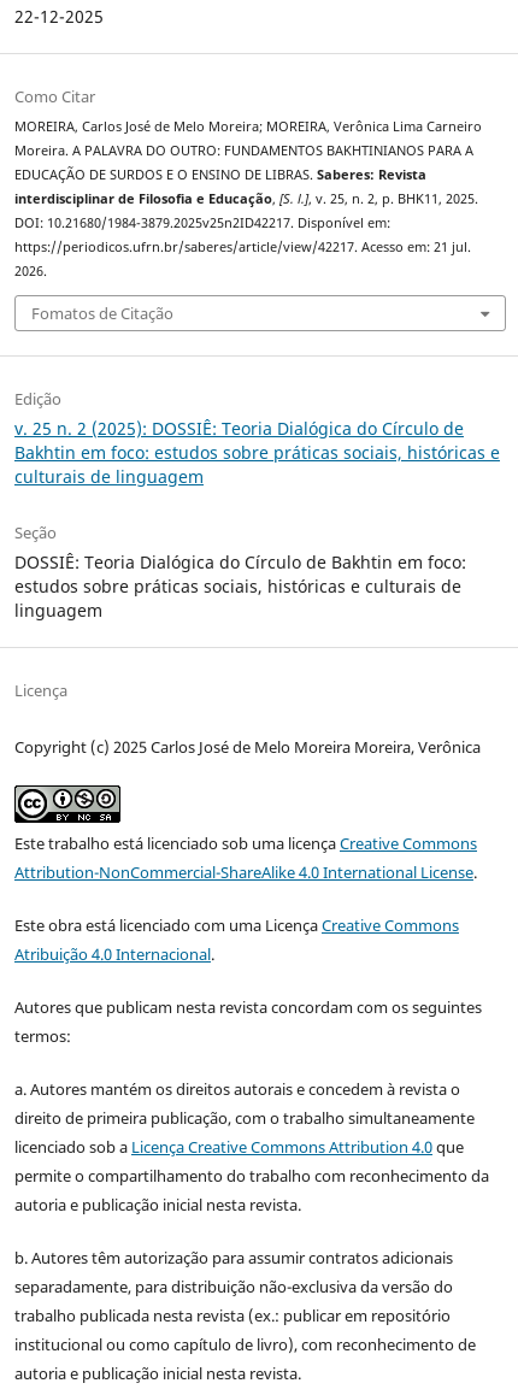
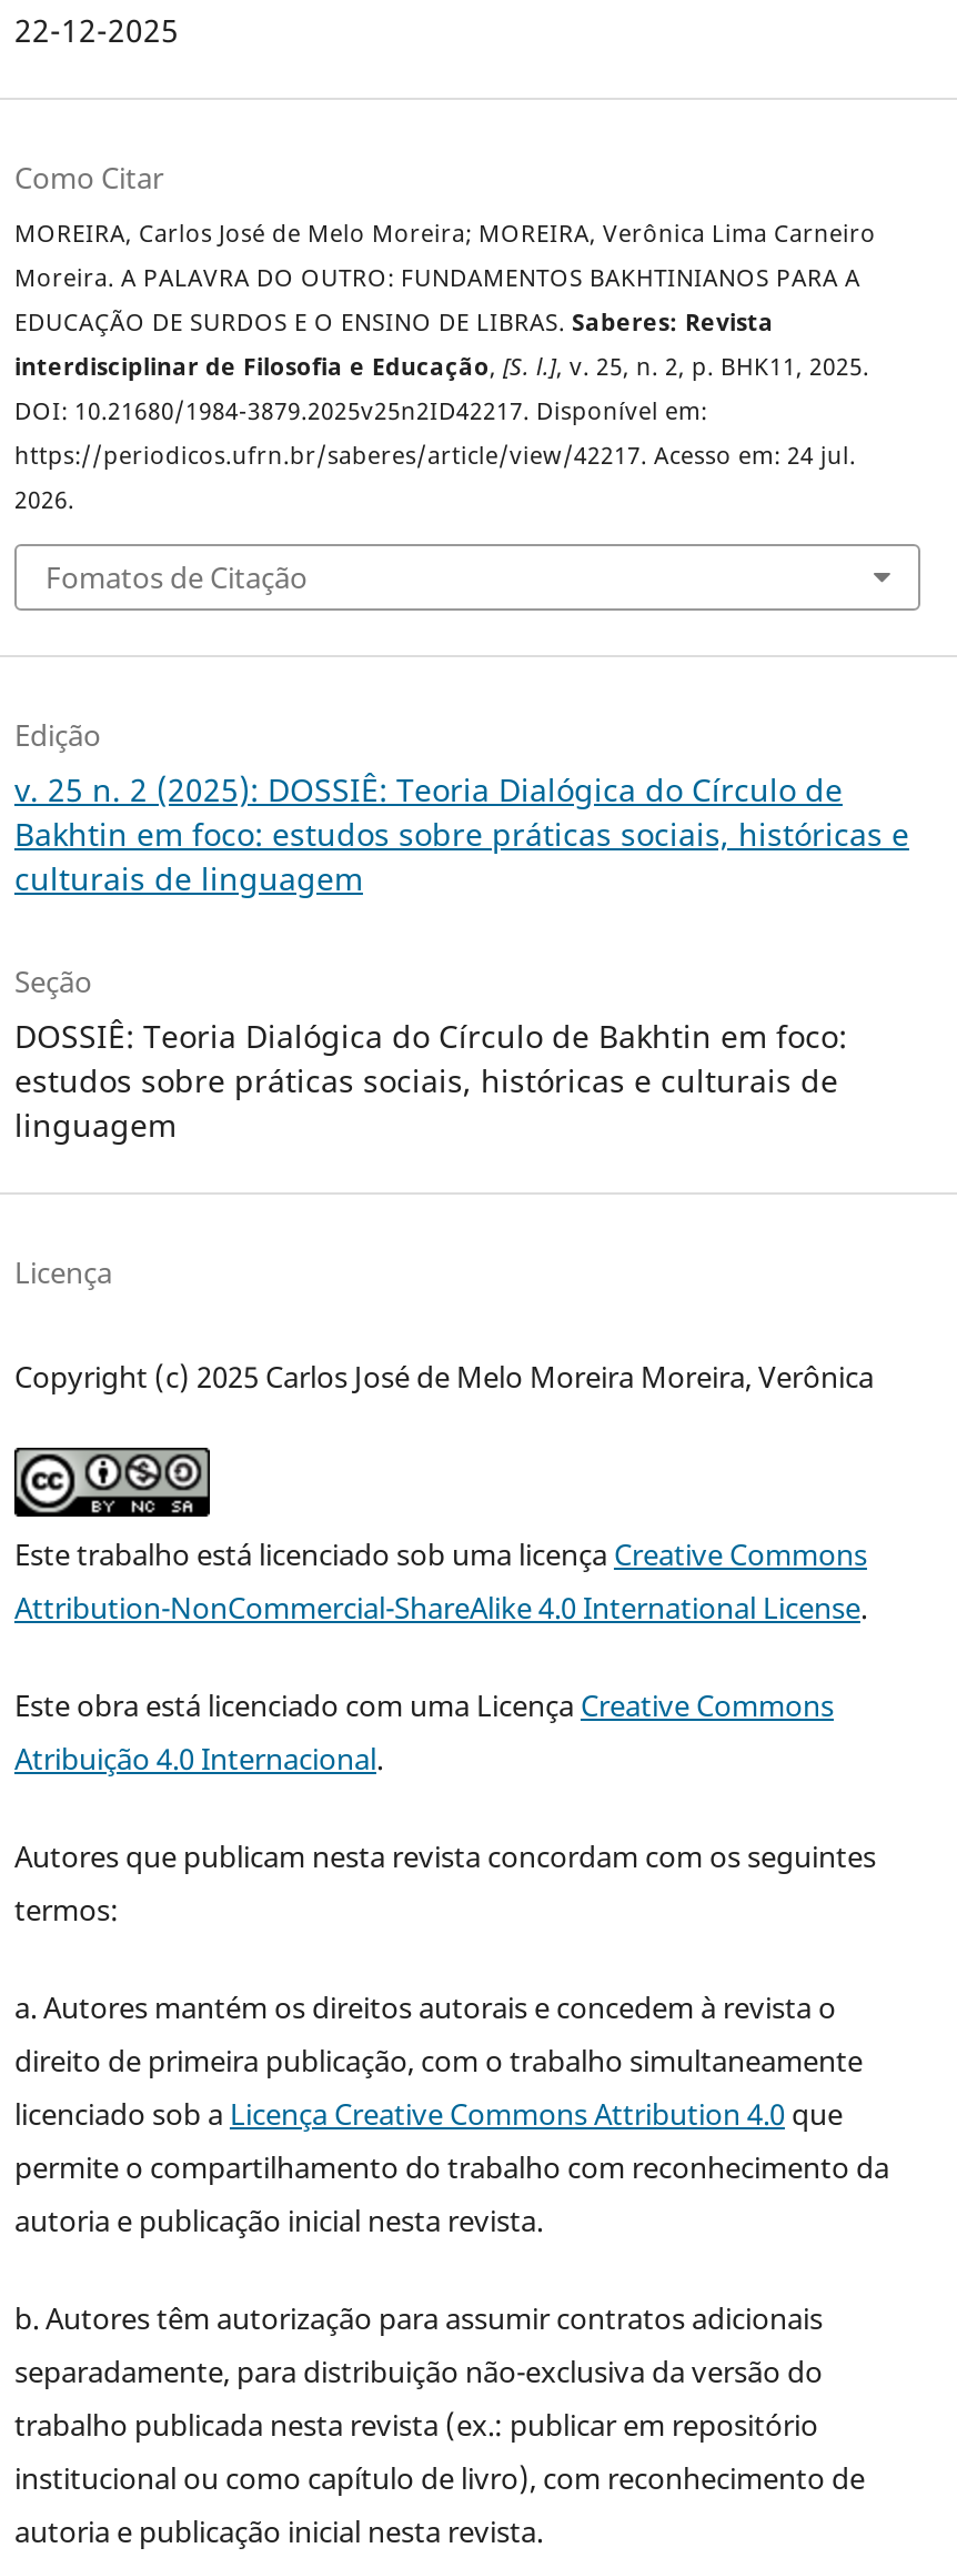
- https://periodicos.ufrn.br/saberes/article/view/42217. Acesso em: 21 jul.
+ https://periodicos.ufrn.br/saberes/article/view/42217. Acesso em: 24 jul.
